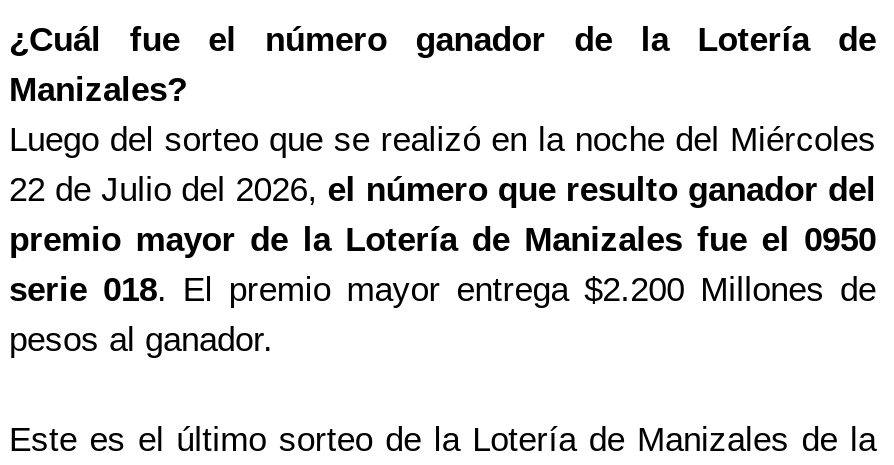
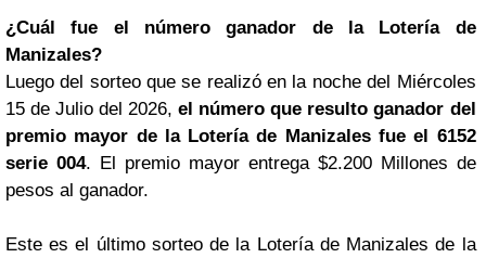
- 22 de Julio del 2026, el número que resulto ganador del
+ 15 de Julio del 2026, el número que resulto ganador del

- premio mayor de la Lotería de Manizales fue el 0950
+ premio mayor de la Lotería de Manizales fue el 6152

- serie 018. El premio mayor entrega $2.200 Millones de
+ serie 004. El premio mayor entrega $2.200 Millones de
